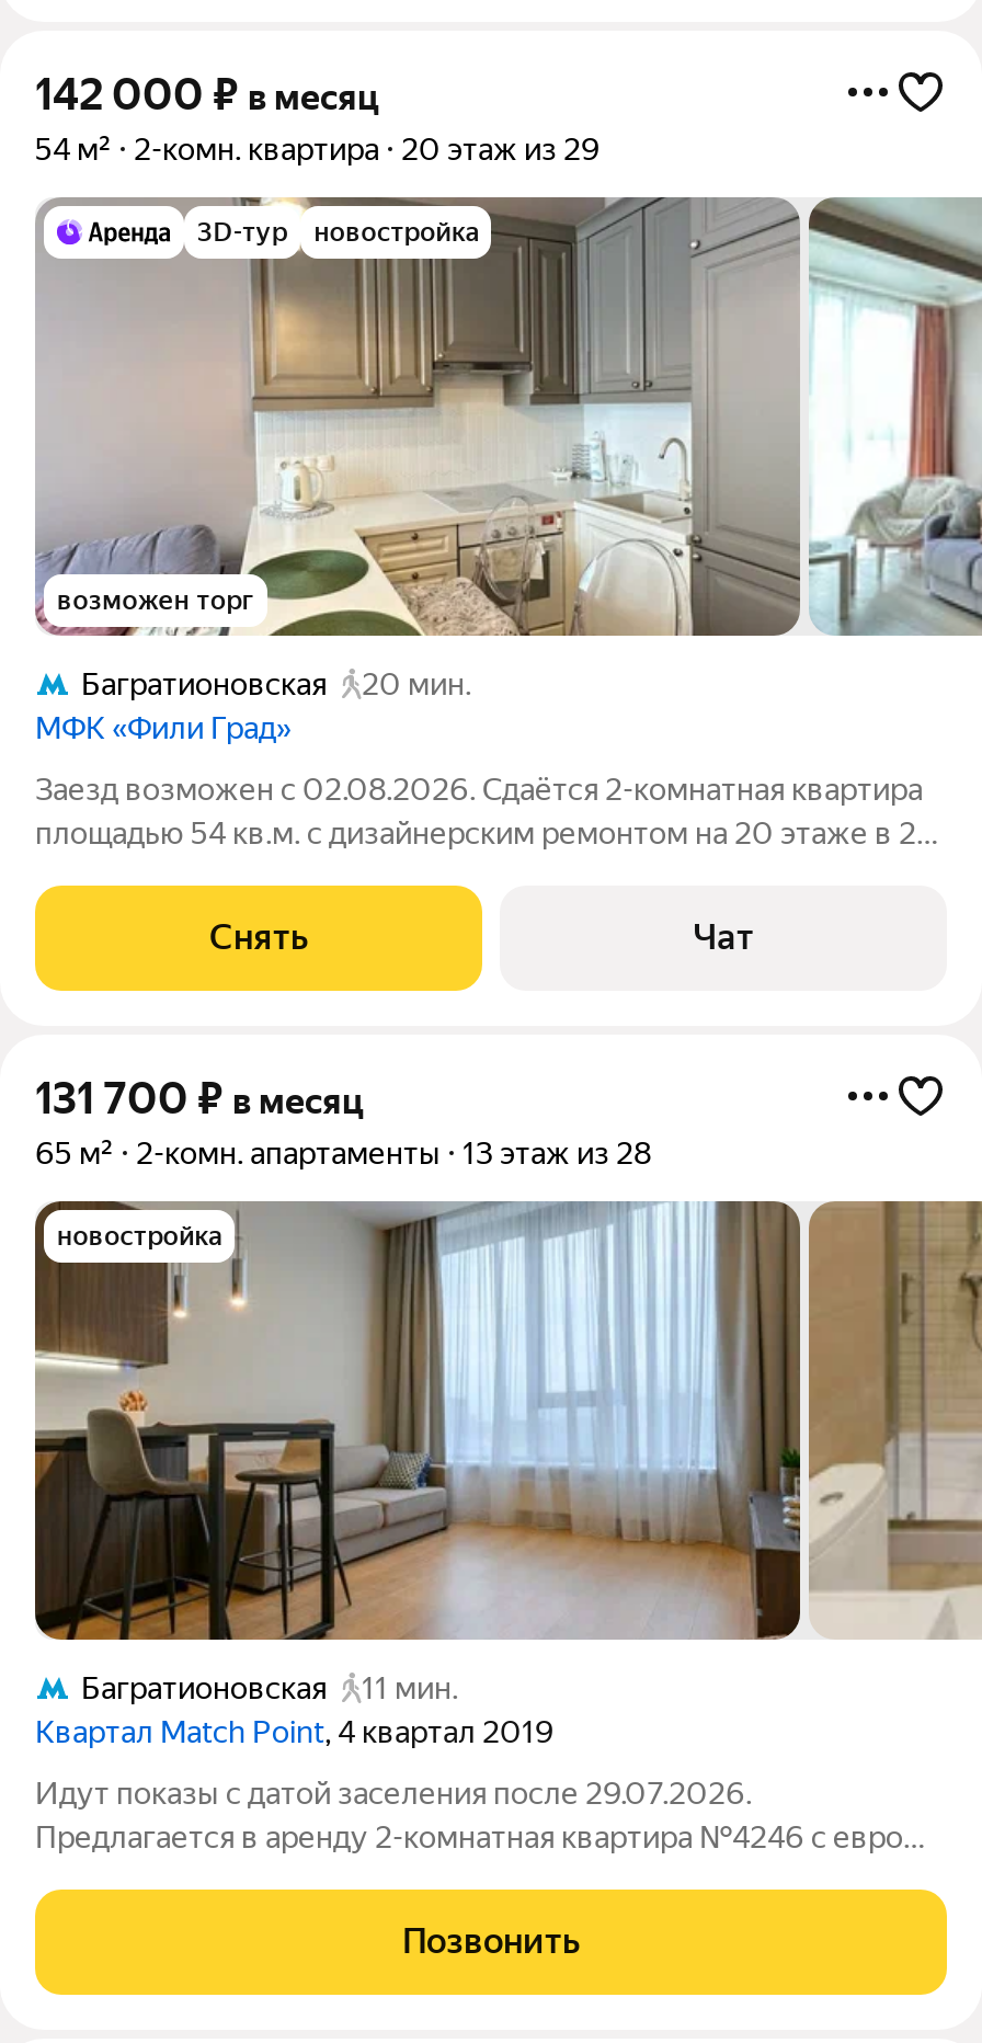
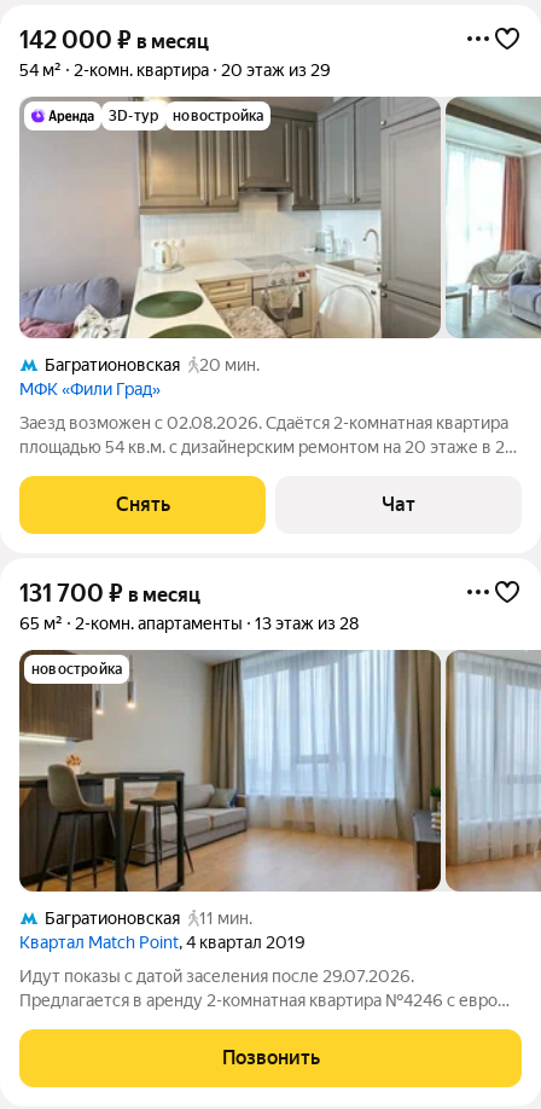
- возможен торг

- [image]
+ [image]
